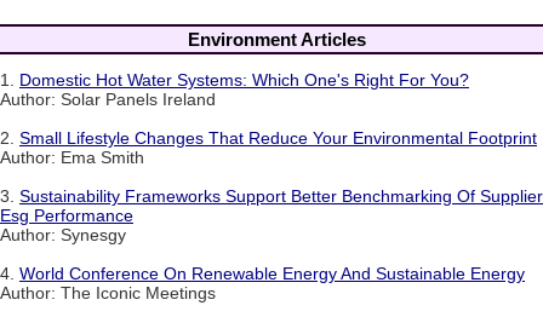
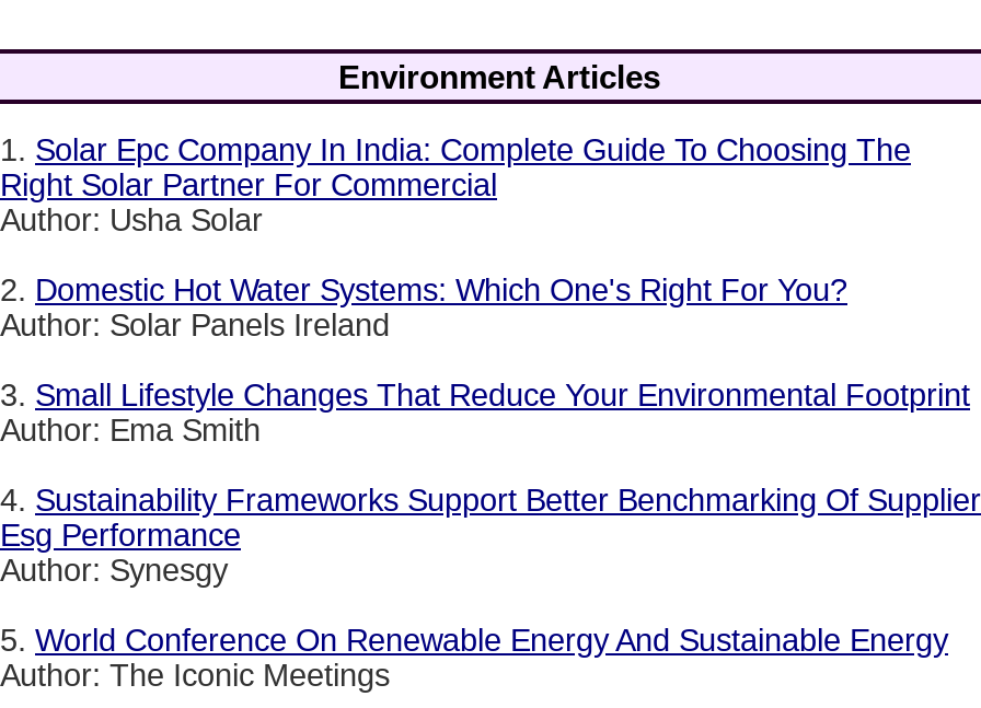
- 1. Domestic Hot Water Systems: Which One's Right For You?
+ 1. Solar Epc Company In India: Complete Guide To Choosing The
+ Right Solar Partner For Commercial
+ Author: Usha Solar
+ 2. Domestic Hot Water Systems: Which One's Right For You?

- 2. Small Lifestyle Changes That Reduce Your Environmental Footprint
+ 3. Small Lifestyle Changes That Reduce Your Environmental Footprint

- 3. Sustainability Frameworks Support Better Benchmarking Of Supplier
+ 4. Sustainability Frameworks Support Better Benchmarking Of Supplier

- 4. World Conference On Renewable Energy And Sustainable Energy
+ 5. World Conference On Renewable Energy And Sustainable Energy
